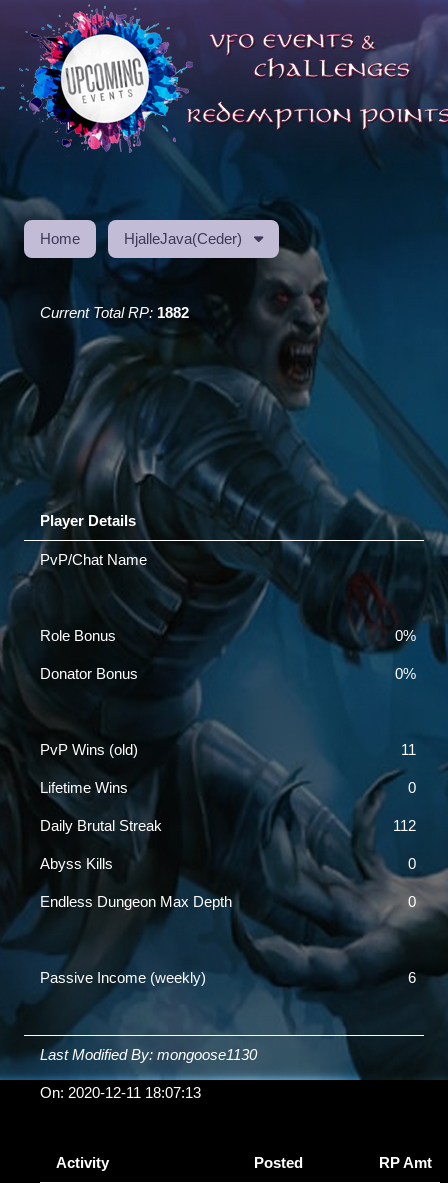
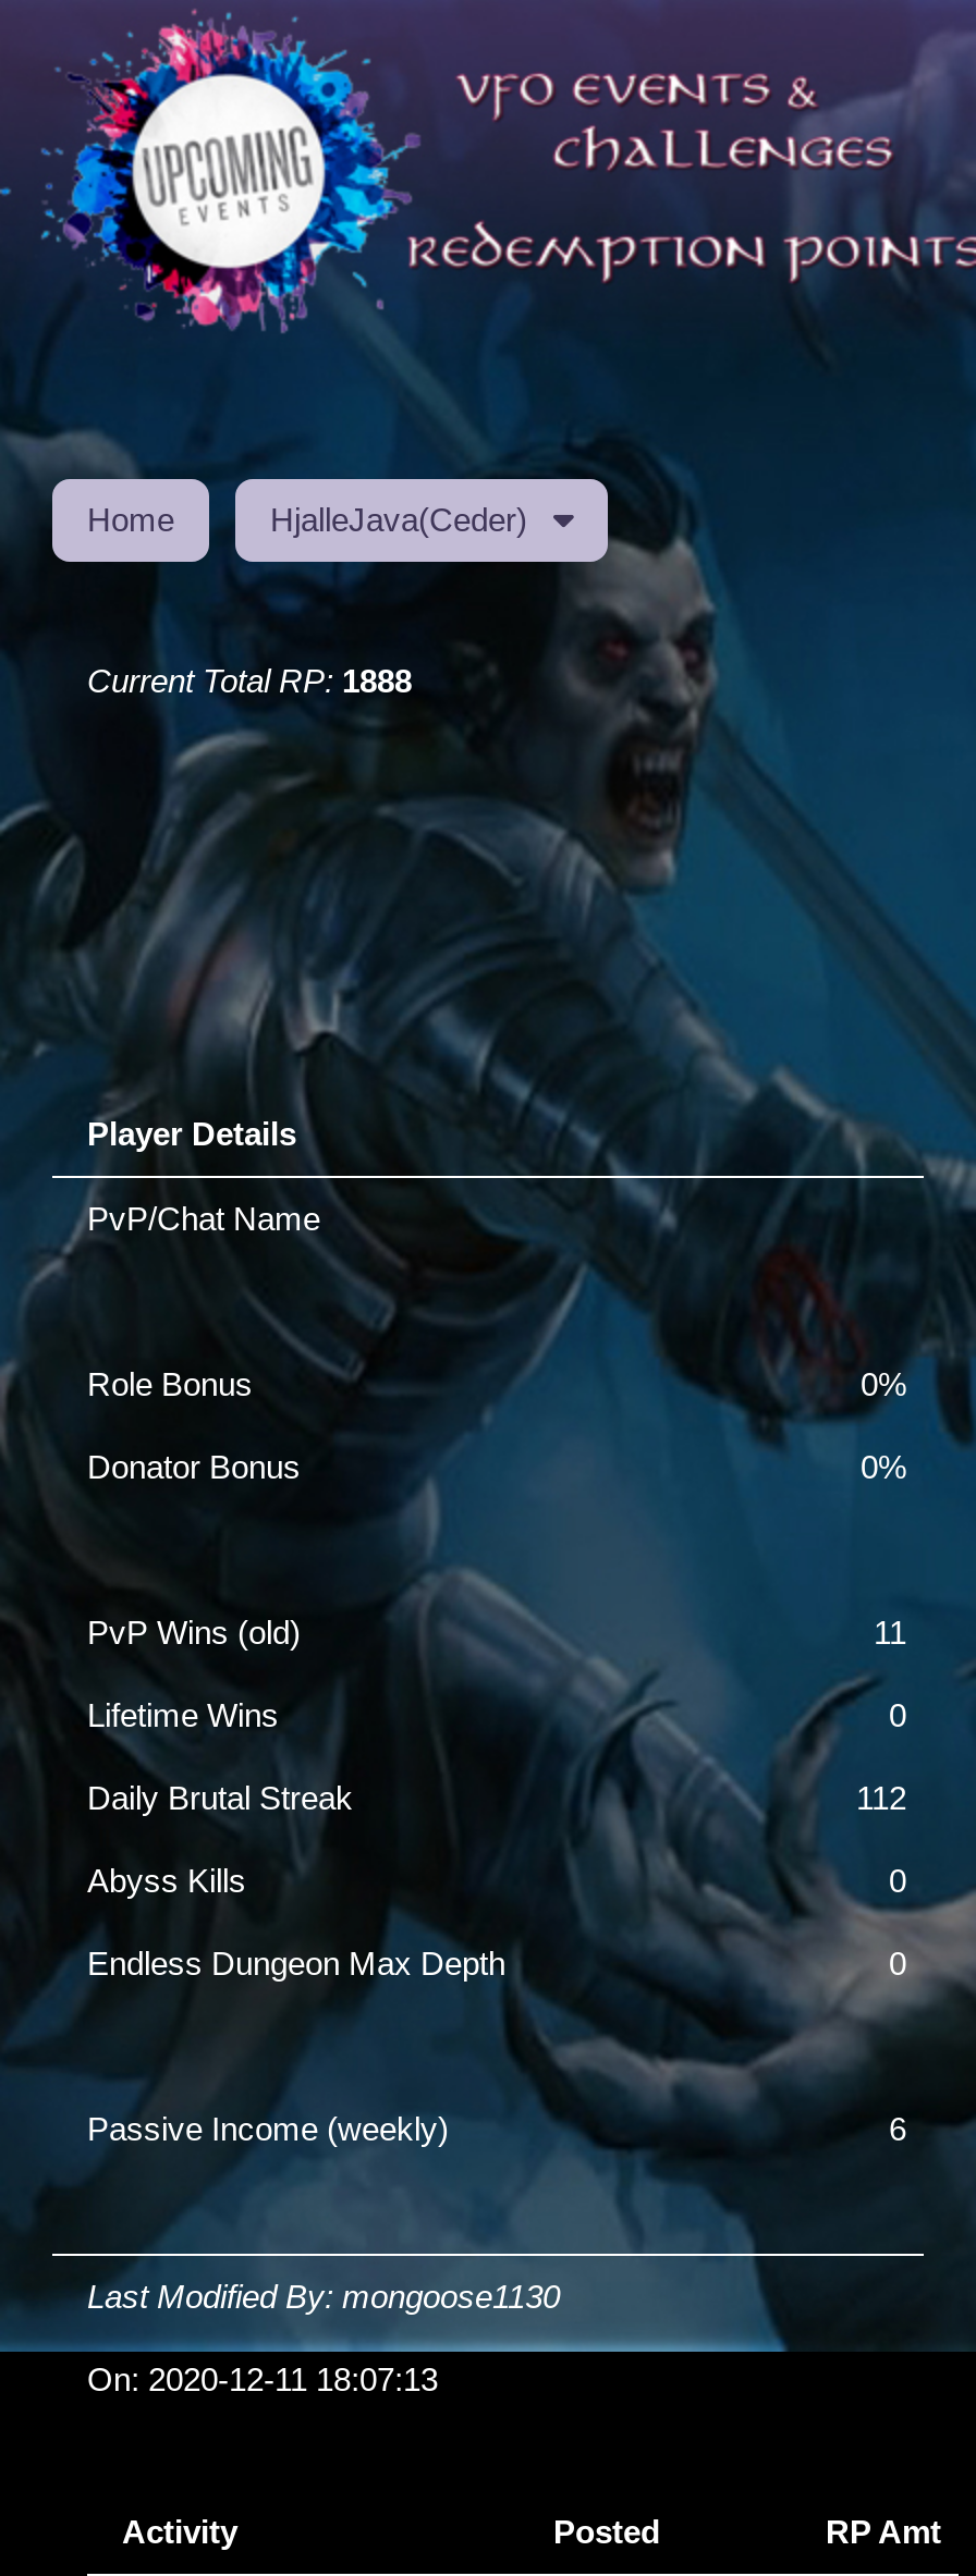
- Current Total RP: 1882
+ Current Total RP: 1888
